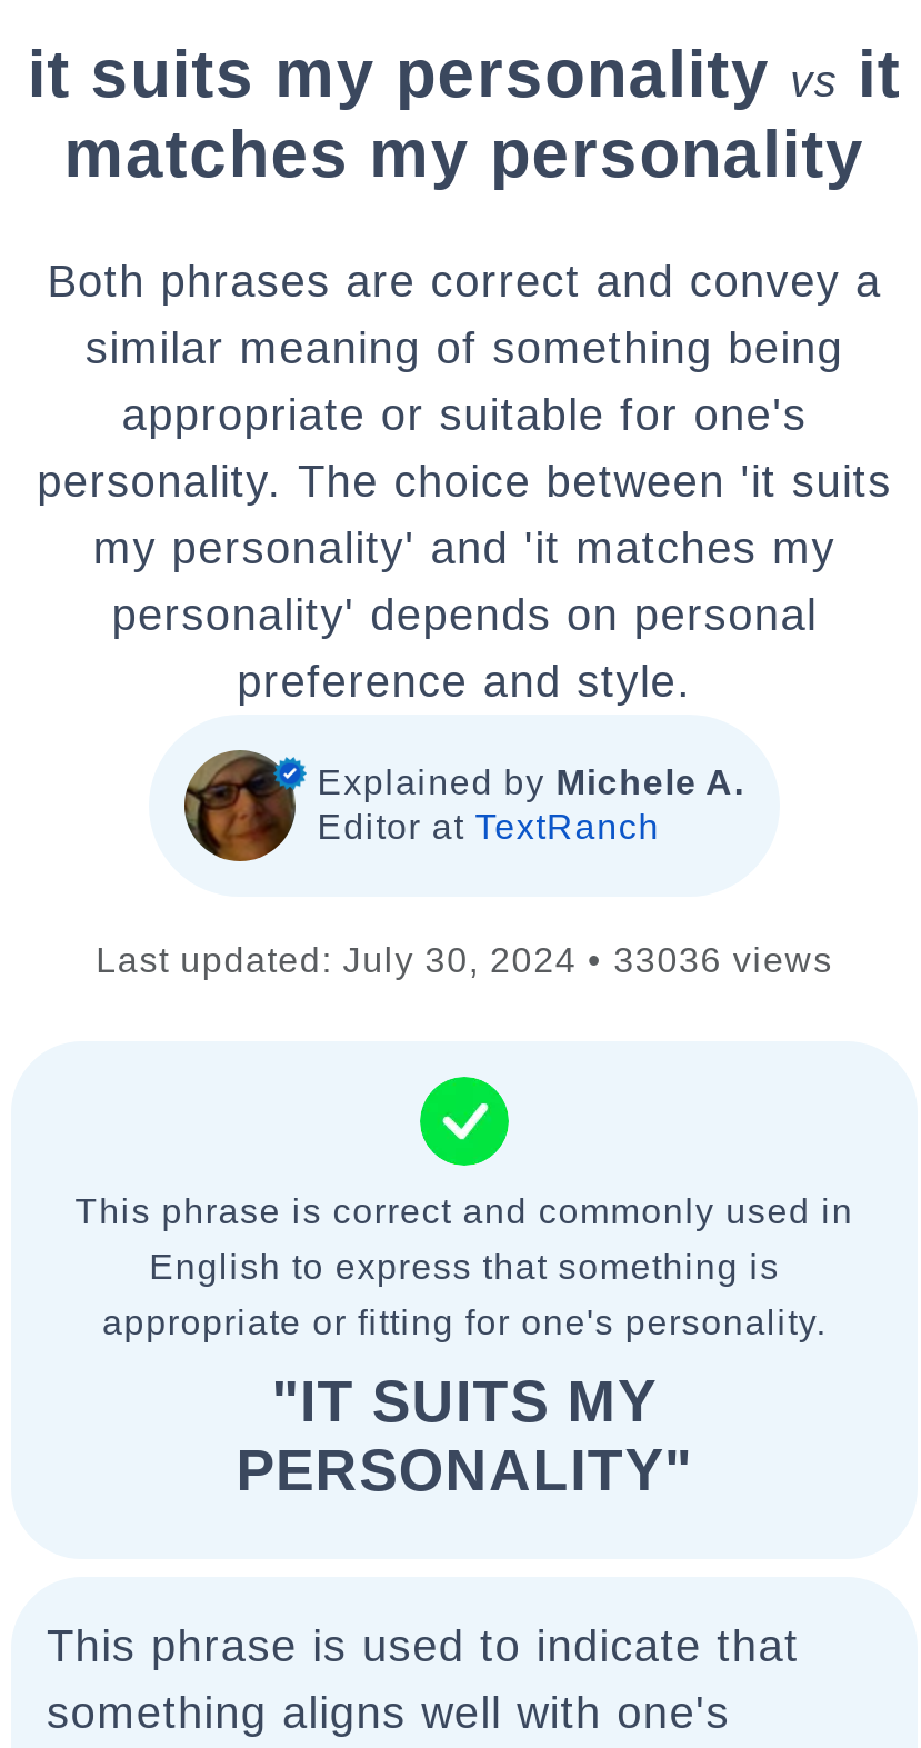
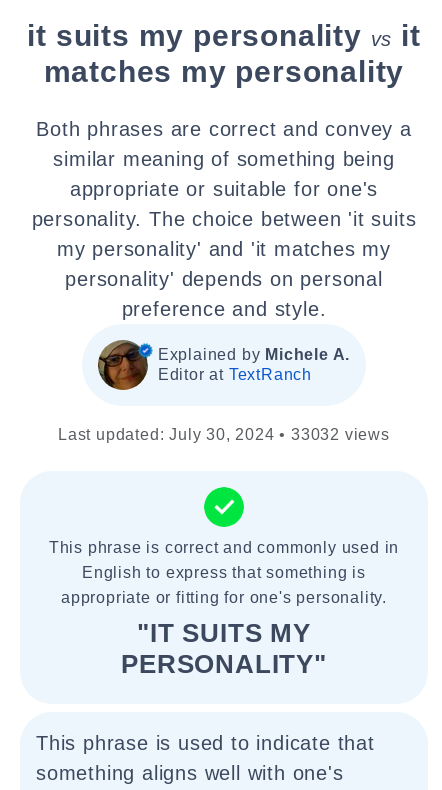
- Last updated: July 30, 2024 • 33036 views
+ Last updated: July 30, 2024 • 33032 views
